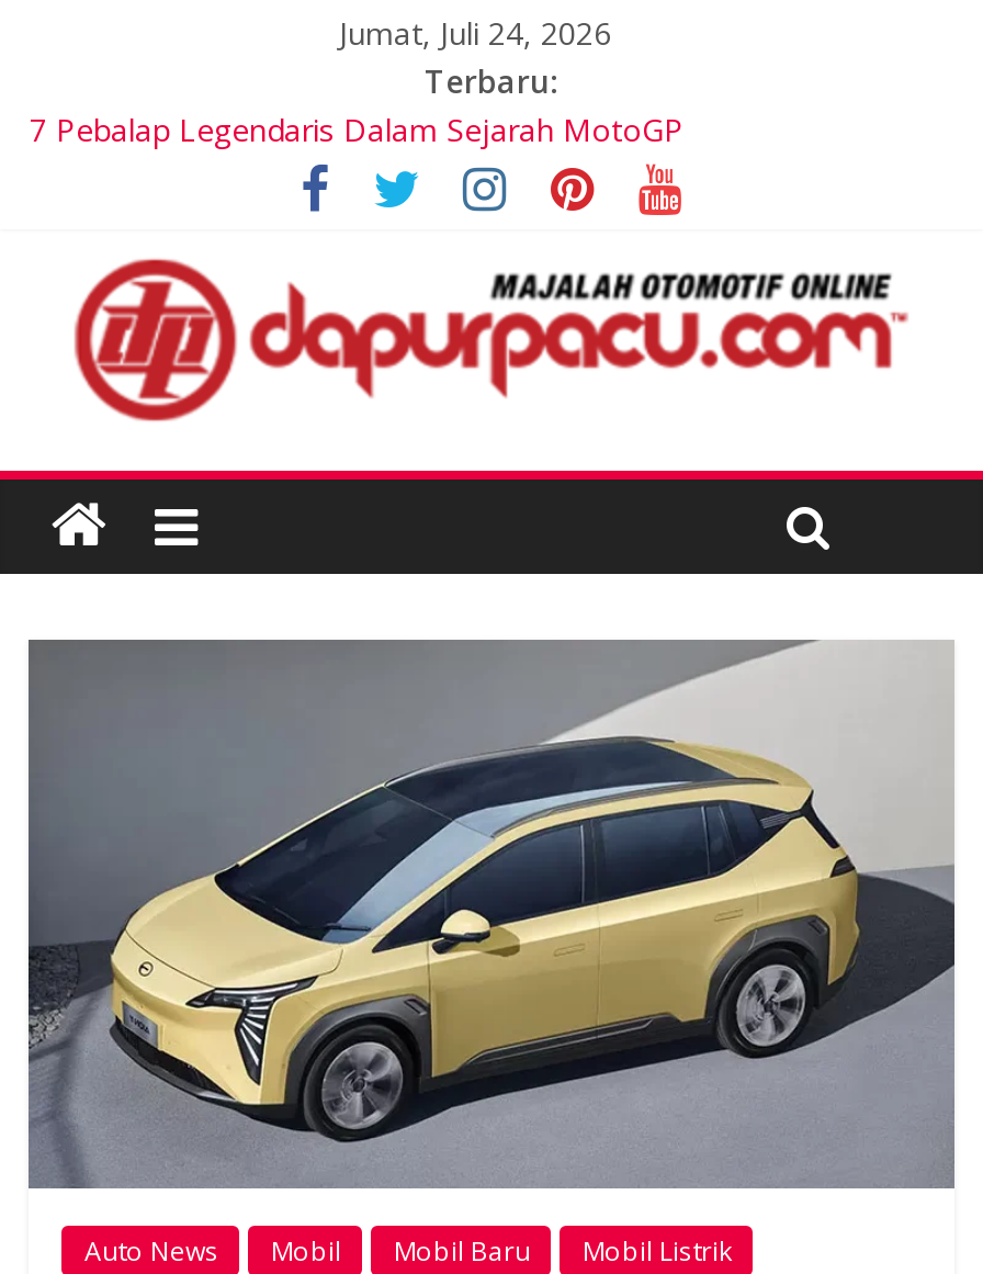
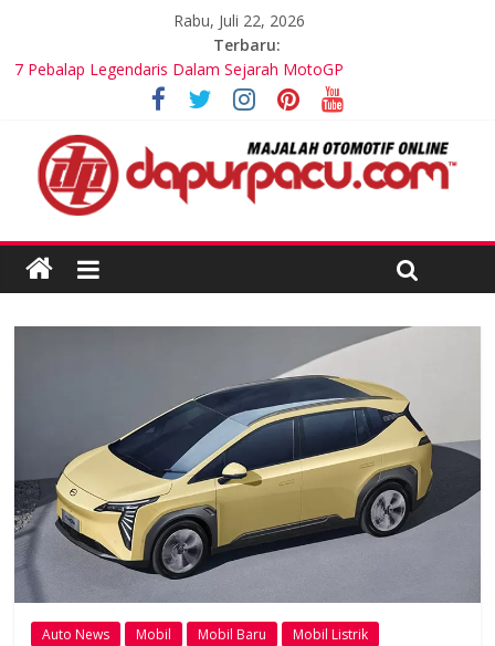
- Jumat, Juli 24, 2026
+ Rabu, Juli 22, 2026
